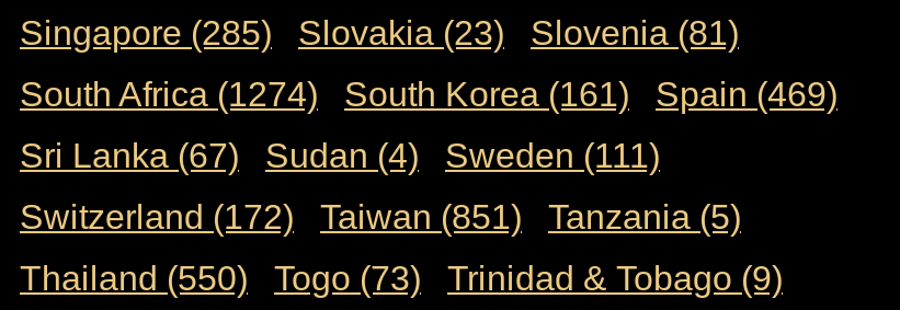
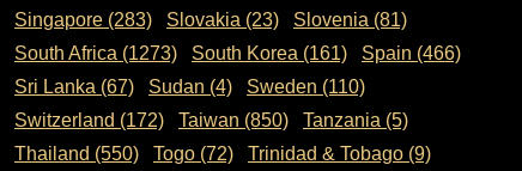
- Singapore (285) Slovakia (23) Slovenia (81)
+ Singapore (283) Slovakia (23) Slovenia (81)

- South Africa (1274)
+ South Africa (1273)

- Spain (469)
+ Spain (466)

- Sri Lanka (67) Sudan (4) Sweden (111)
+ Sri Lanka (67) Sudan (4) Sweden (110)

- Switzerland (172) Taiwan (851) Tanzania (5)
+ Switzerland (172) Taiwan (850) Tanzania (5)

- Thailand (550) Togo (73) Trinidad & Tobago (9)
+ Thailand (550) Togo (72) Trinidad & Tobago (9)
